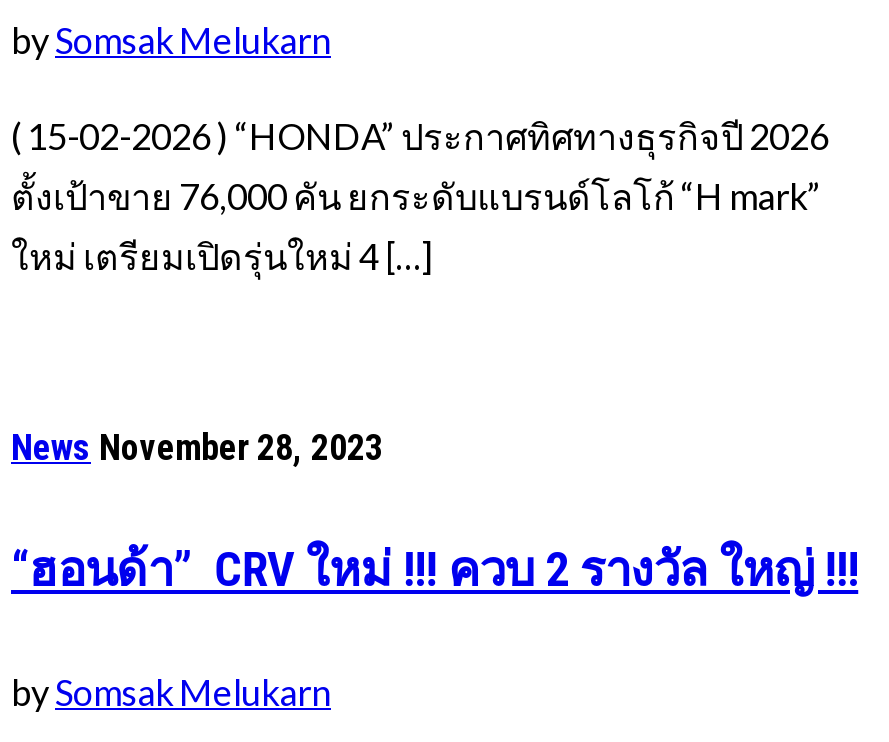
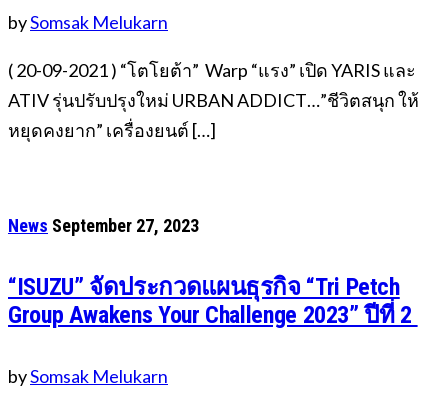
- ( 15-02-2026 ) “HONDA” ประกาศทิศทางธุรกิจปี 2026
- ตั้งเป้าขาย 76,000 คัน ยกระดับแบรนด์โลโก้ “H mark”
- ใหม่ เตรียมเปิดรุ่นใหม่ 4 […]
+ ( 20-09-2021 ) “โตโยต้า” Warp “แรง” เปิด YARIS และ
+ ATIV รุ่นปรับปรุงใหม่ URBAN ADDICT…”ชีวิตสนุก ให้
+ หยุดคงยาก” เครื่องยนต์ […]

- News November 28, 2023
+ News September 27, 2023

- “ฮอนด้า” CRV ใหม่ !!! ควบ 2 รางวัล ใหญ่ !!!
+ “ISUZU” จัดประกวดแผนธุรกิจ “Tri Petch
+ Group Awakens Your Challenge 2023” ปีที่ 2
